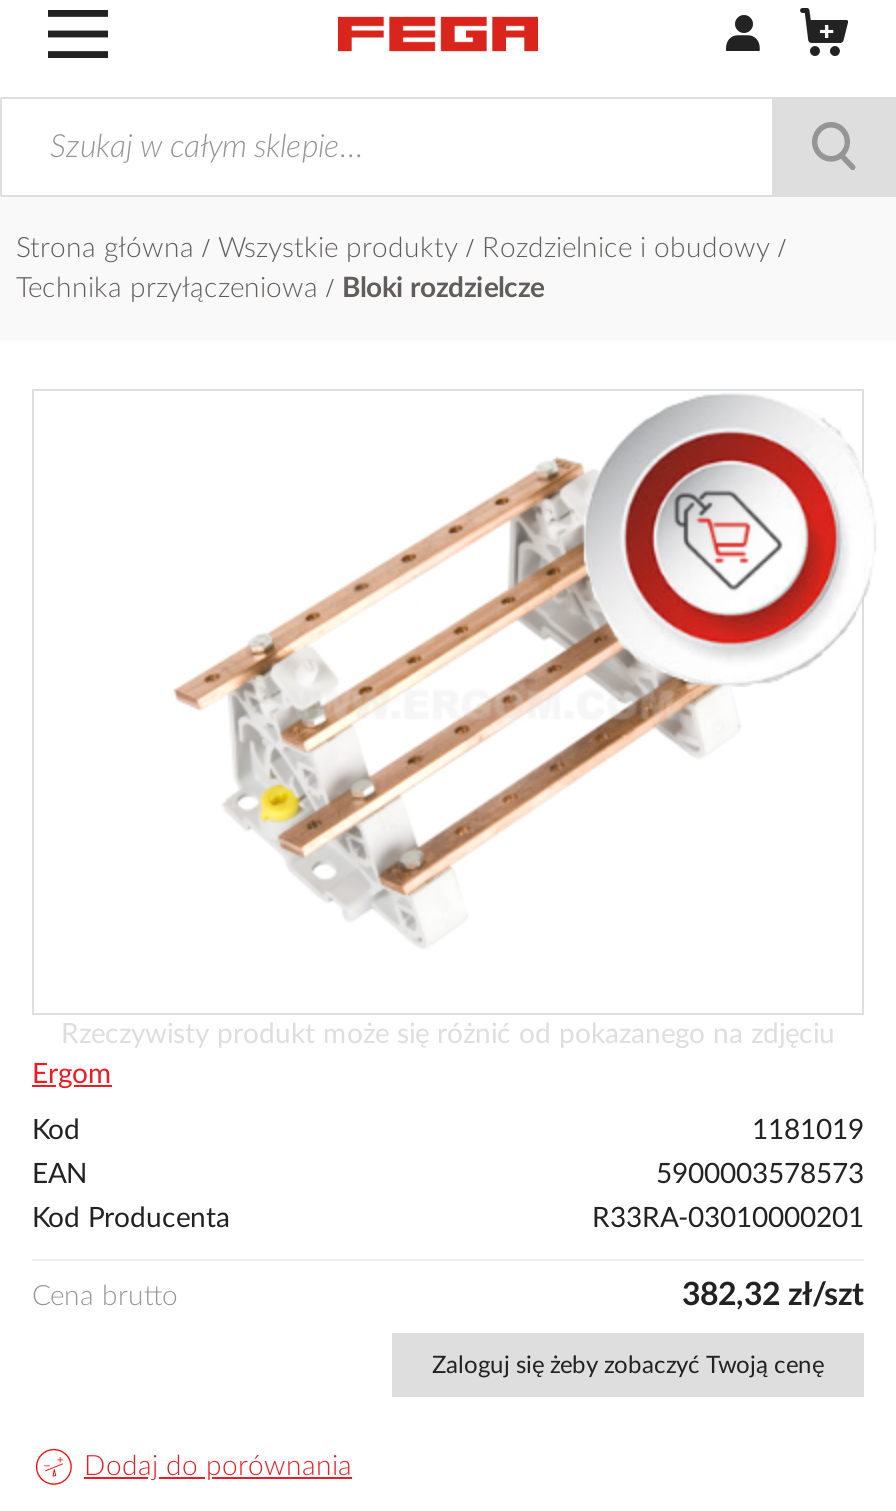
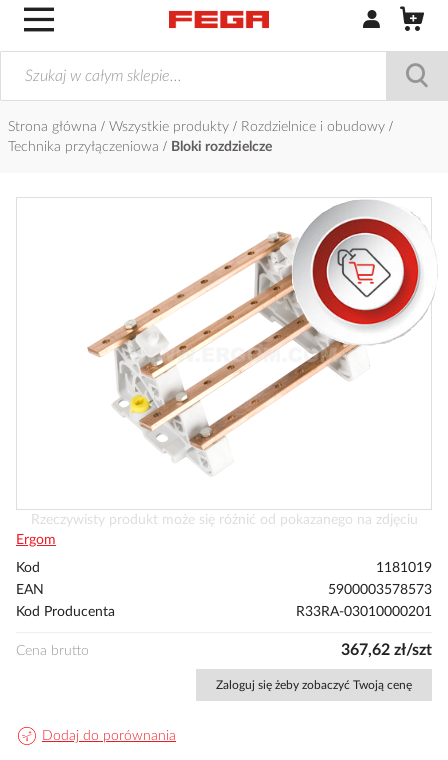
- 382,32 zł/szt
+ 367,62 zł/szt
